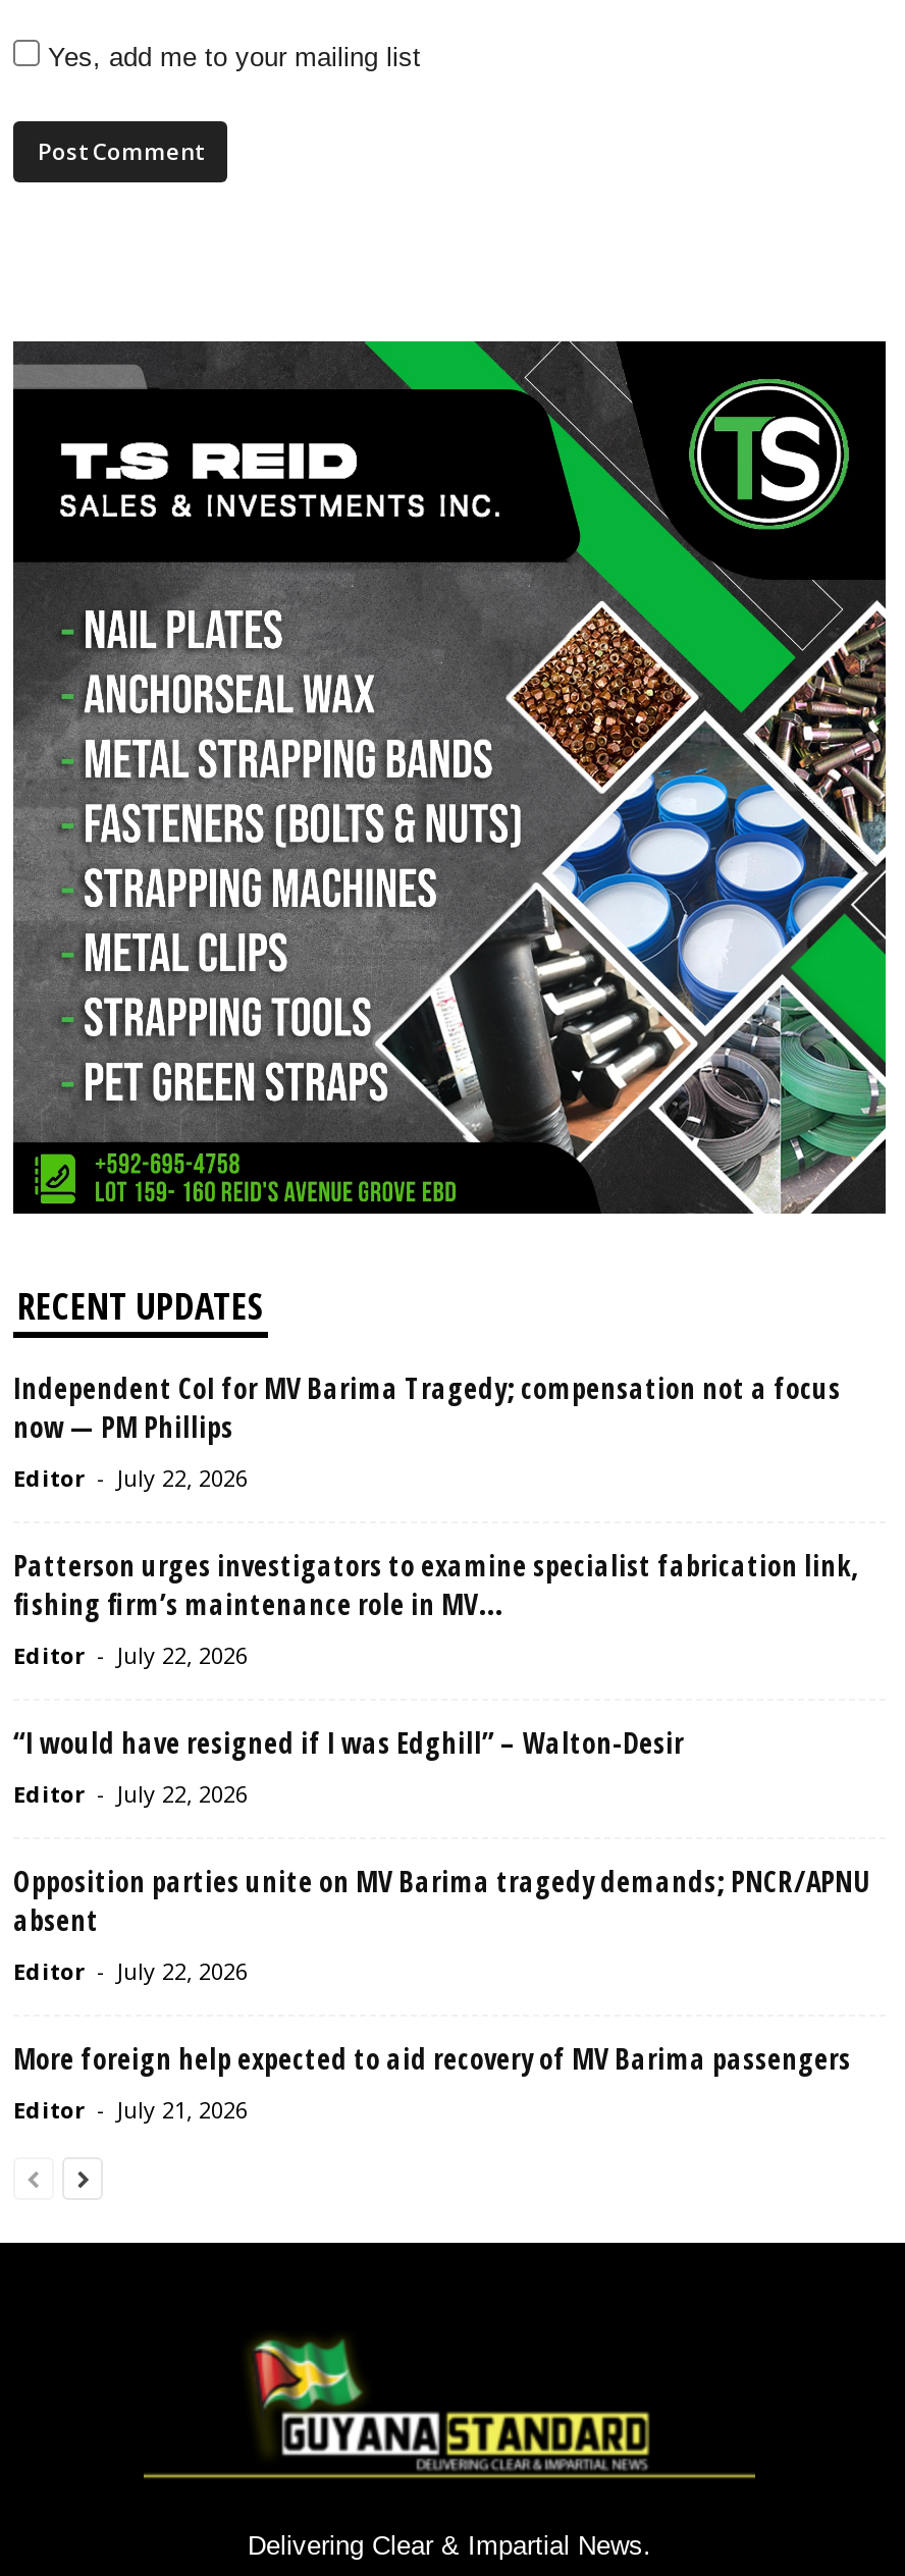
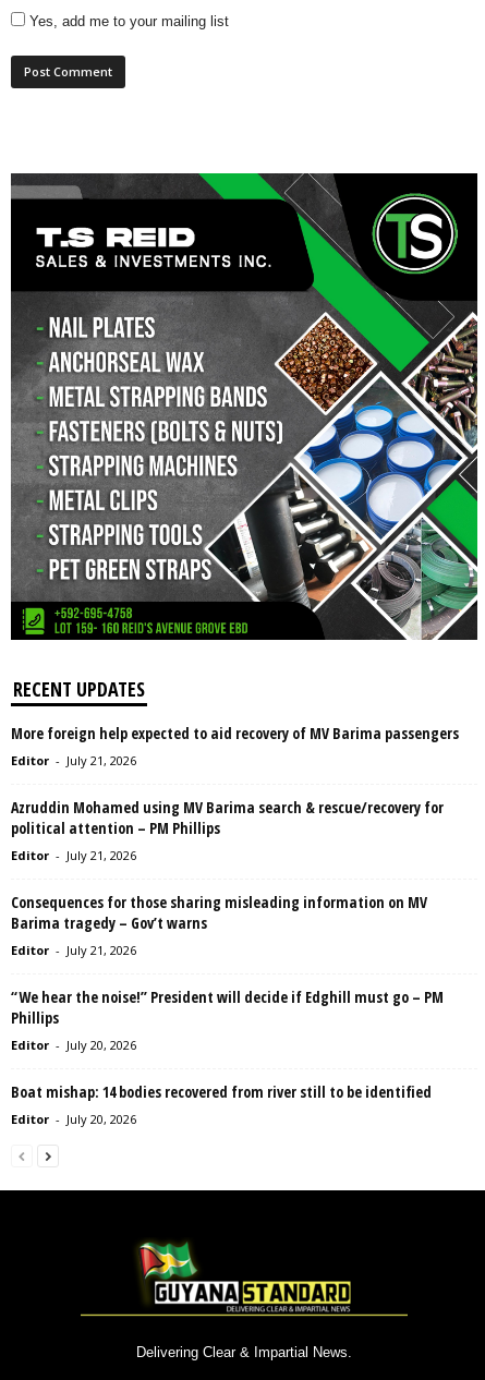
- Independent CoI for MV Barima Tragedy; compensation not a focus
- now — PM Phillips
- Editor - July 22, 2026
- Patterson urges investigators to examine specialist fabrication link,
- fishing firm’s maintenance role in MV...
- Editor - July 22, 2026
- “I would have resigned if I was Edghill” – Walton-Desir
- Editor - July 22, 2026
- Opposition parties unite on MV Barima tragedy demands; PNCR/APNU
- absent
- Editor - July 22, 2026

moved up: More foreign help expected to aid recovery of MV Barima passengers | Editor - July 21, 2026

+ Azruddin Mohamed using MV Barima search & rescue/recovery for
+ political attention – PM Phillips
+ Editor - July 21, 2026
+ Consequences for those sharing misleading information on MV
+ Barima tragedy – Gov’t warns
+ Editor - July 21, 2026
+ “We hear the noise!” President will decide if Edghill must go – PM
+ Phillips
+ Editor - July 20, 2026
+ Boat mishap: 14 bodies recovered from river still to be identified
+ Editor - July 20, 2026
